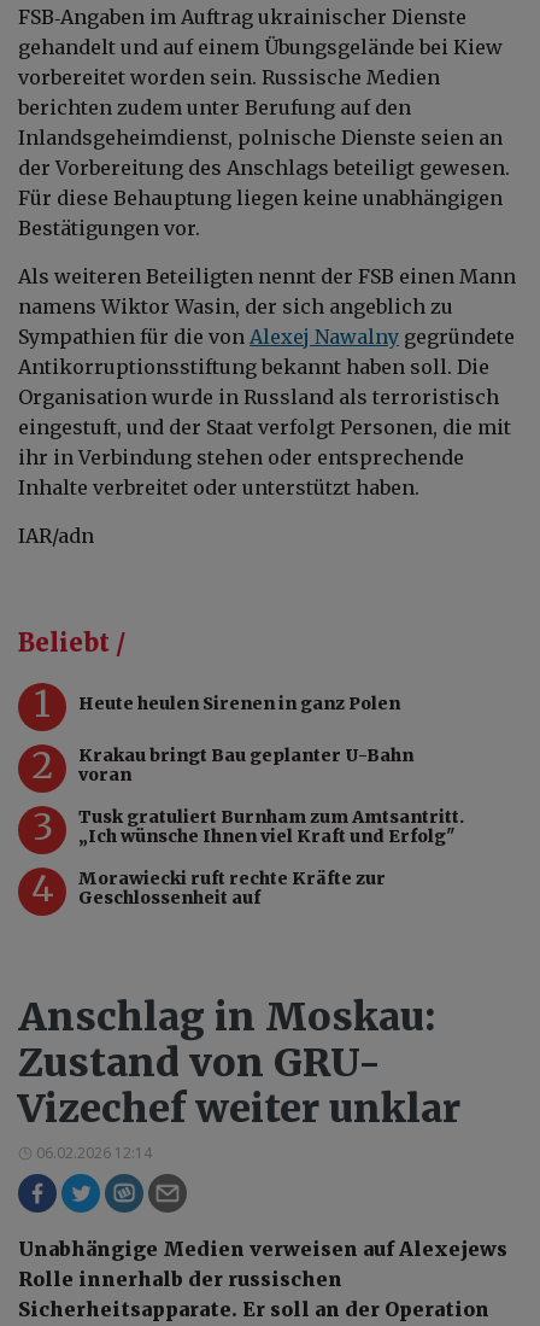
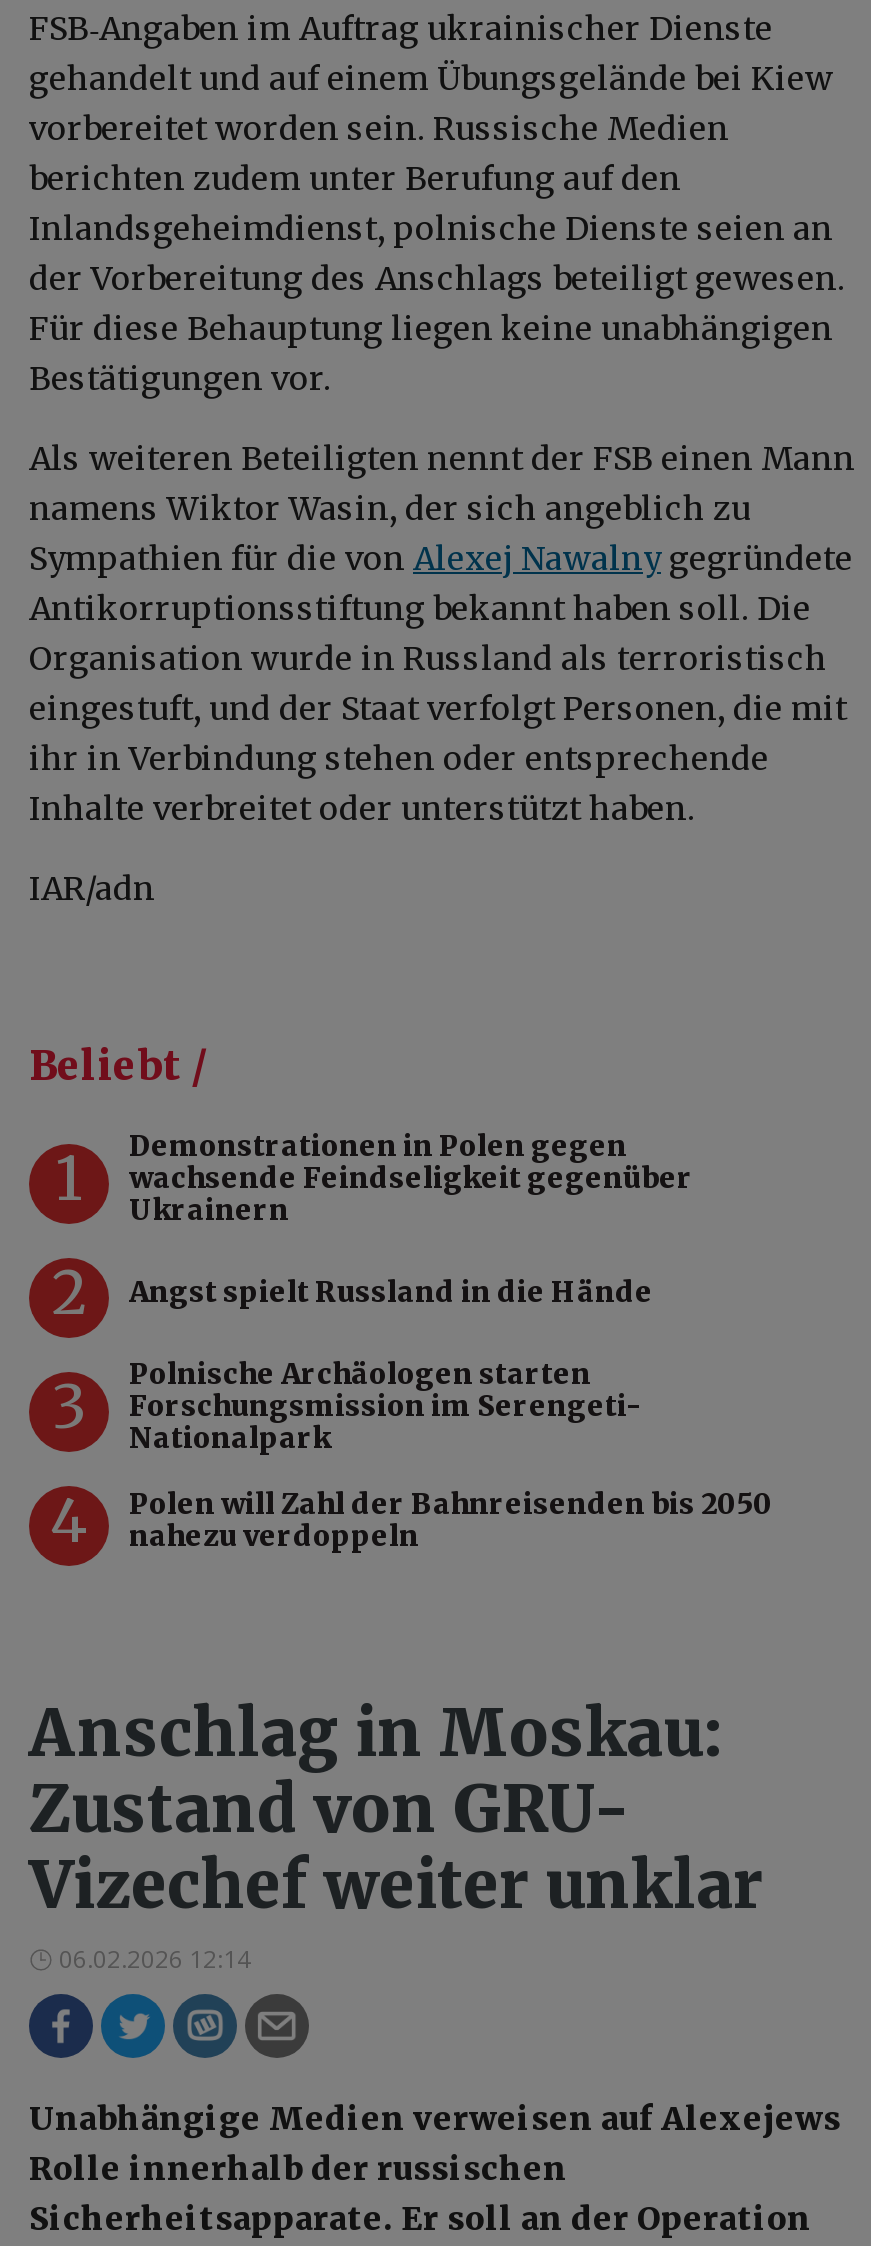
- Heute heulen Sirenen in ganz Polen
+ Demonstrationen in Polen gegen
+ wachsende Feindseligkeit gegenüber
+ Ukrainern

- Krakau bringt Bau geplanter U-Bahn
- voran
+ Angst spielt Russland in die Hände

- Tusk gratuliert Burnham zum Amtsantritt.
- „Ich wünsche Ihnen viel Kraft und Erfolg"
+ Polnische Archäologen starten
+ Forschungsmission im Serengeti-
+ Nationalpark

- Morawiecki ruft rechte Kräfte zur
- Geschlossenheit auf
+ Polen will Zahl der Bahnreisenden bis 2050
+ nahezu verdoppeln
